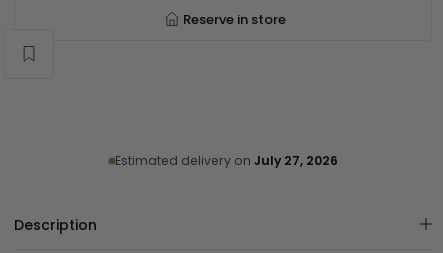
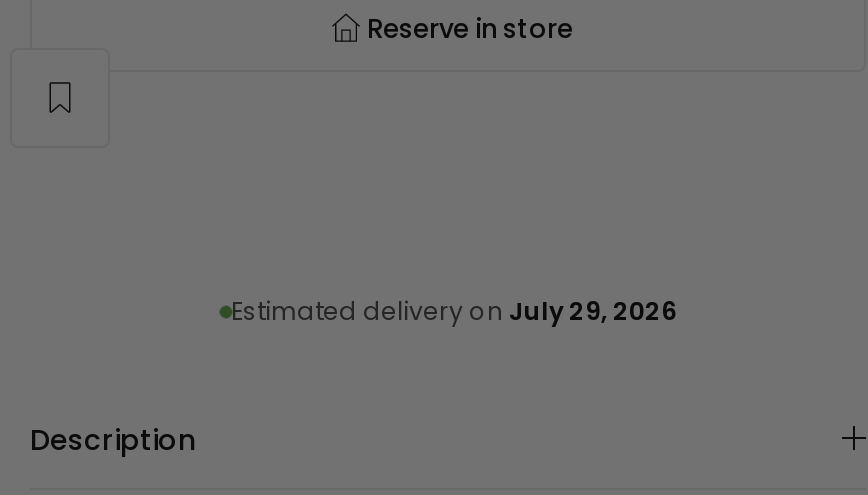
- Estimated delivery on July 27, 2026
+ Estimated delivery on July 29, 2026
